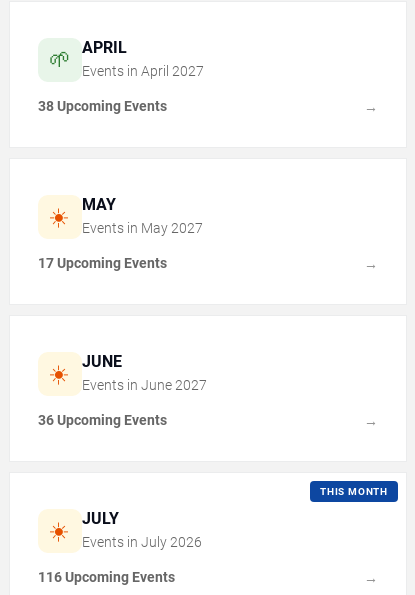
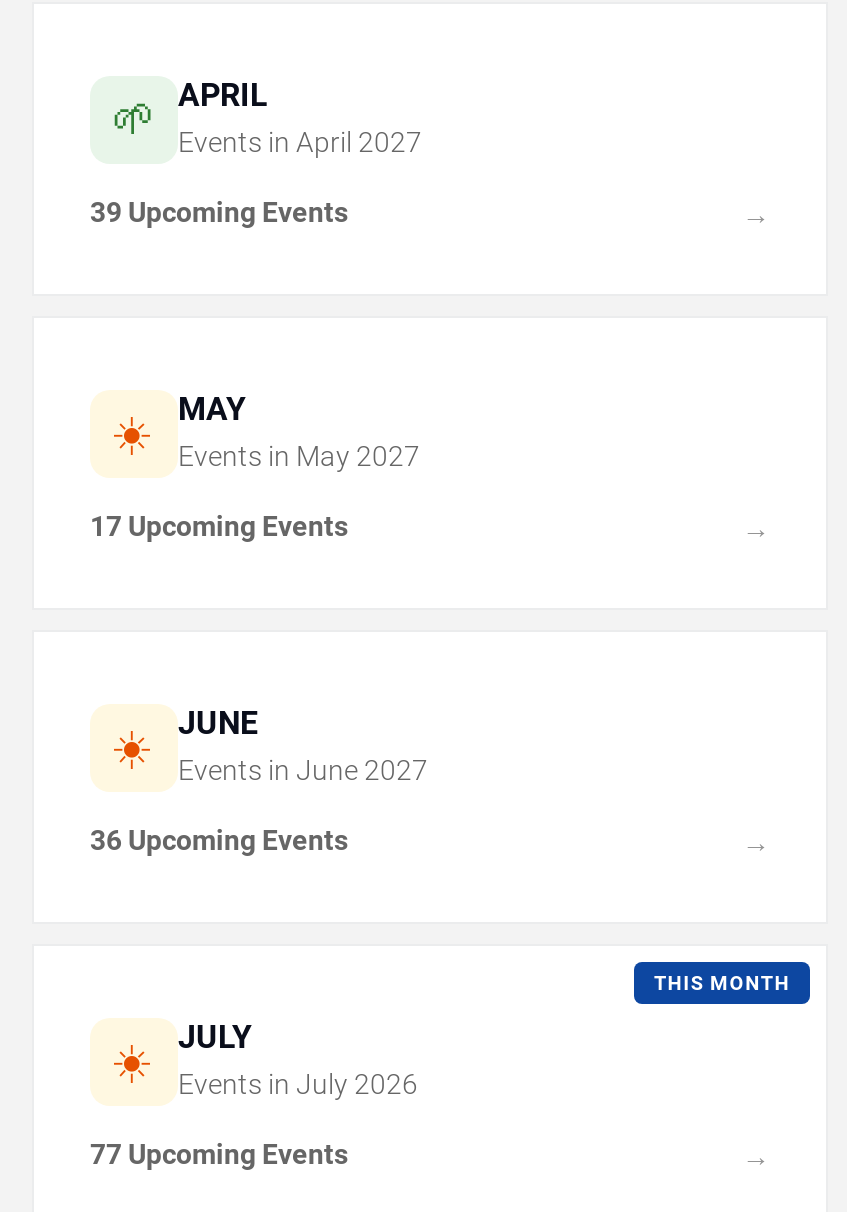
- 38 Upcoming Events
+ 39 Upcoming Events

- 116 Upcoming Events
+ 77 Upcoming Events
